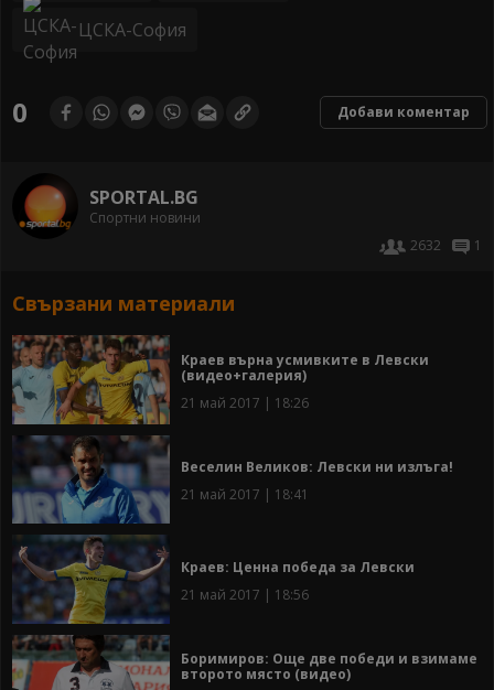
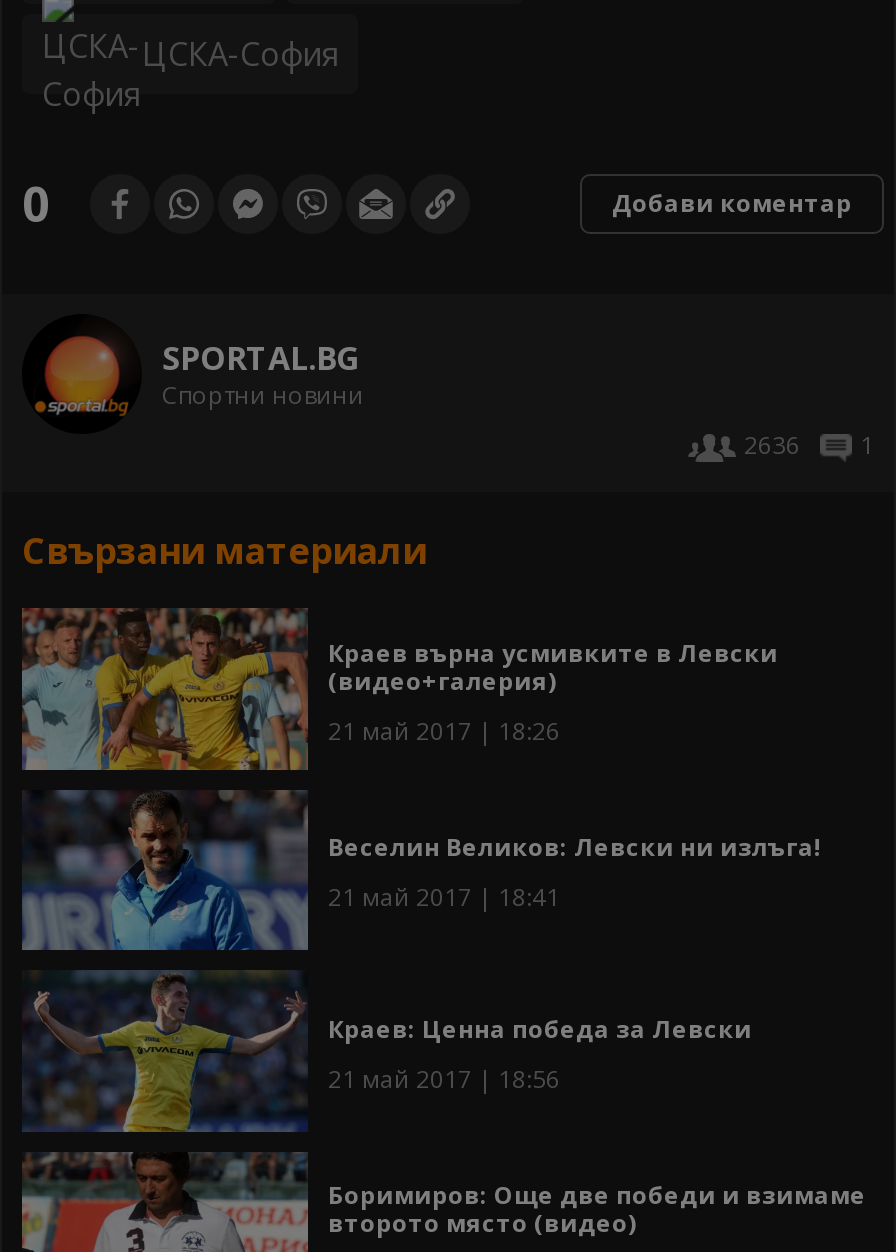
- 2632 1
+ 2636 1
